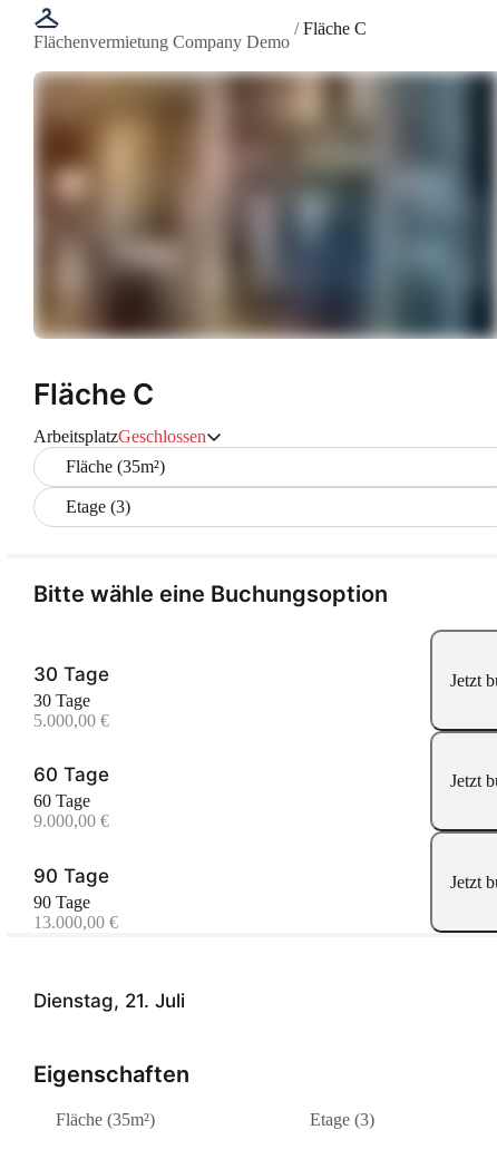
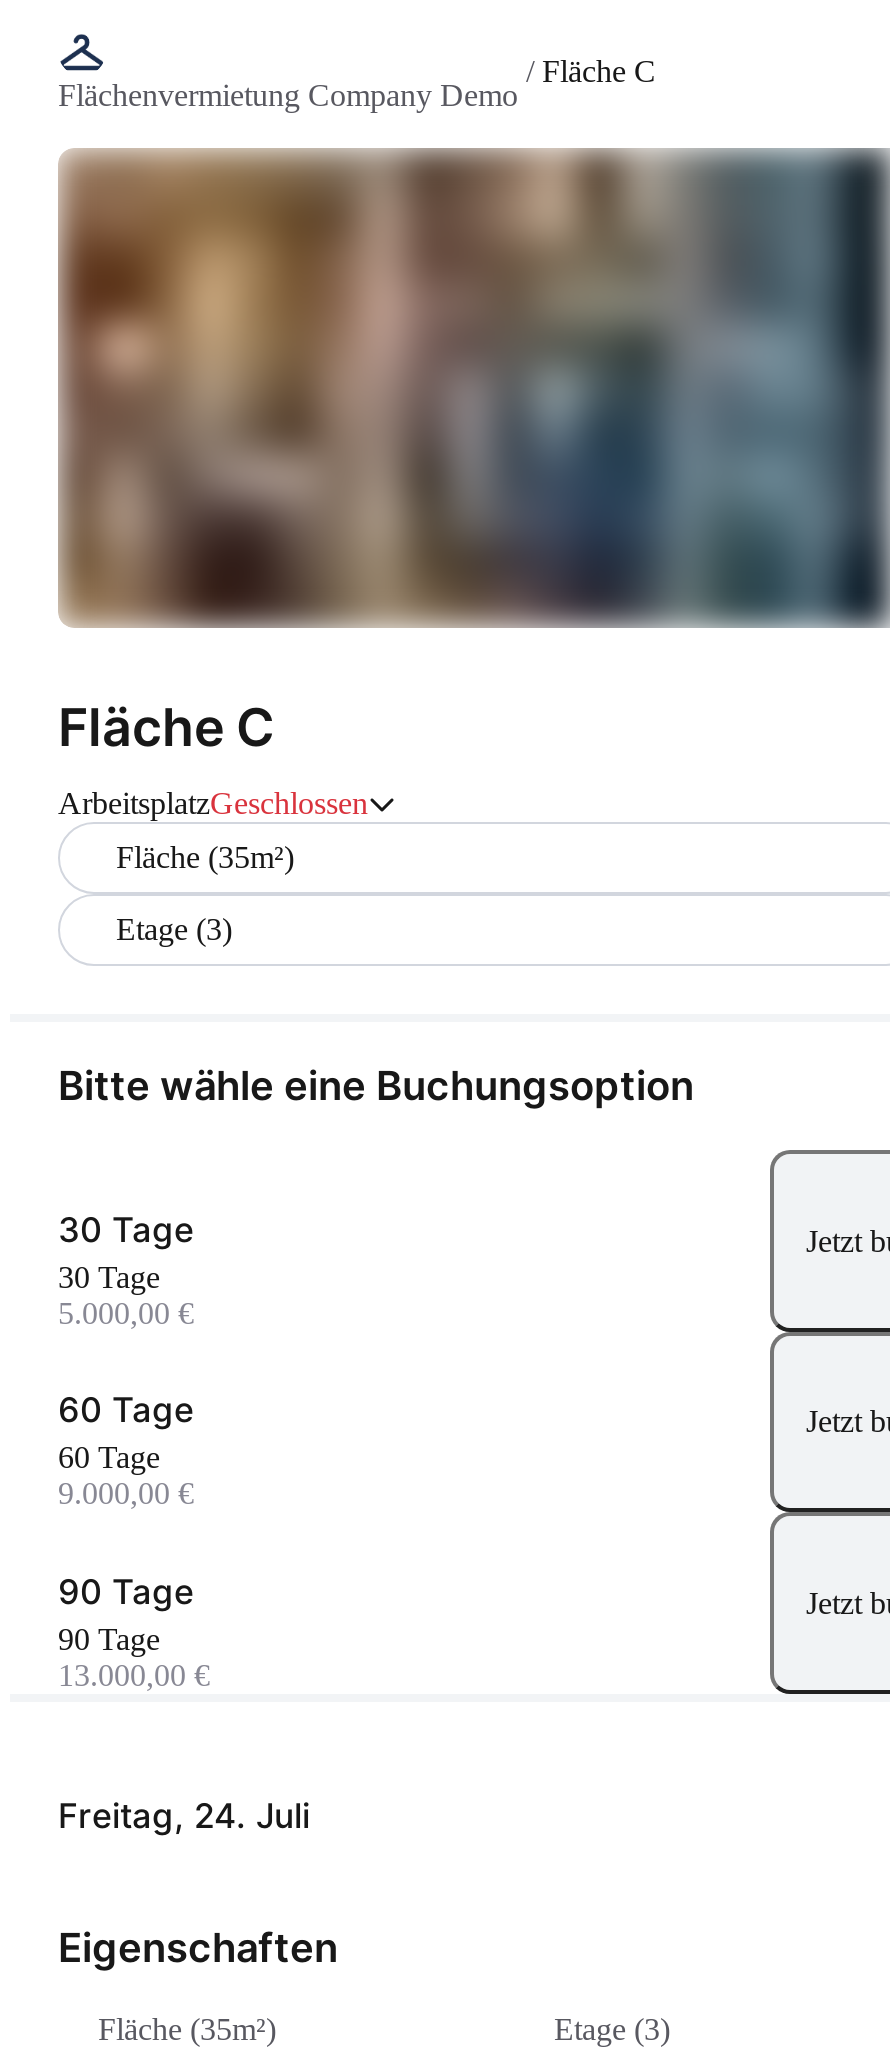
- Dienstag, 21. Juli
+ Freitag, 24. Juli
